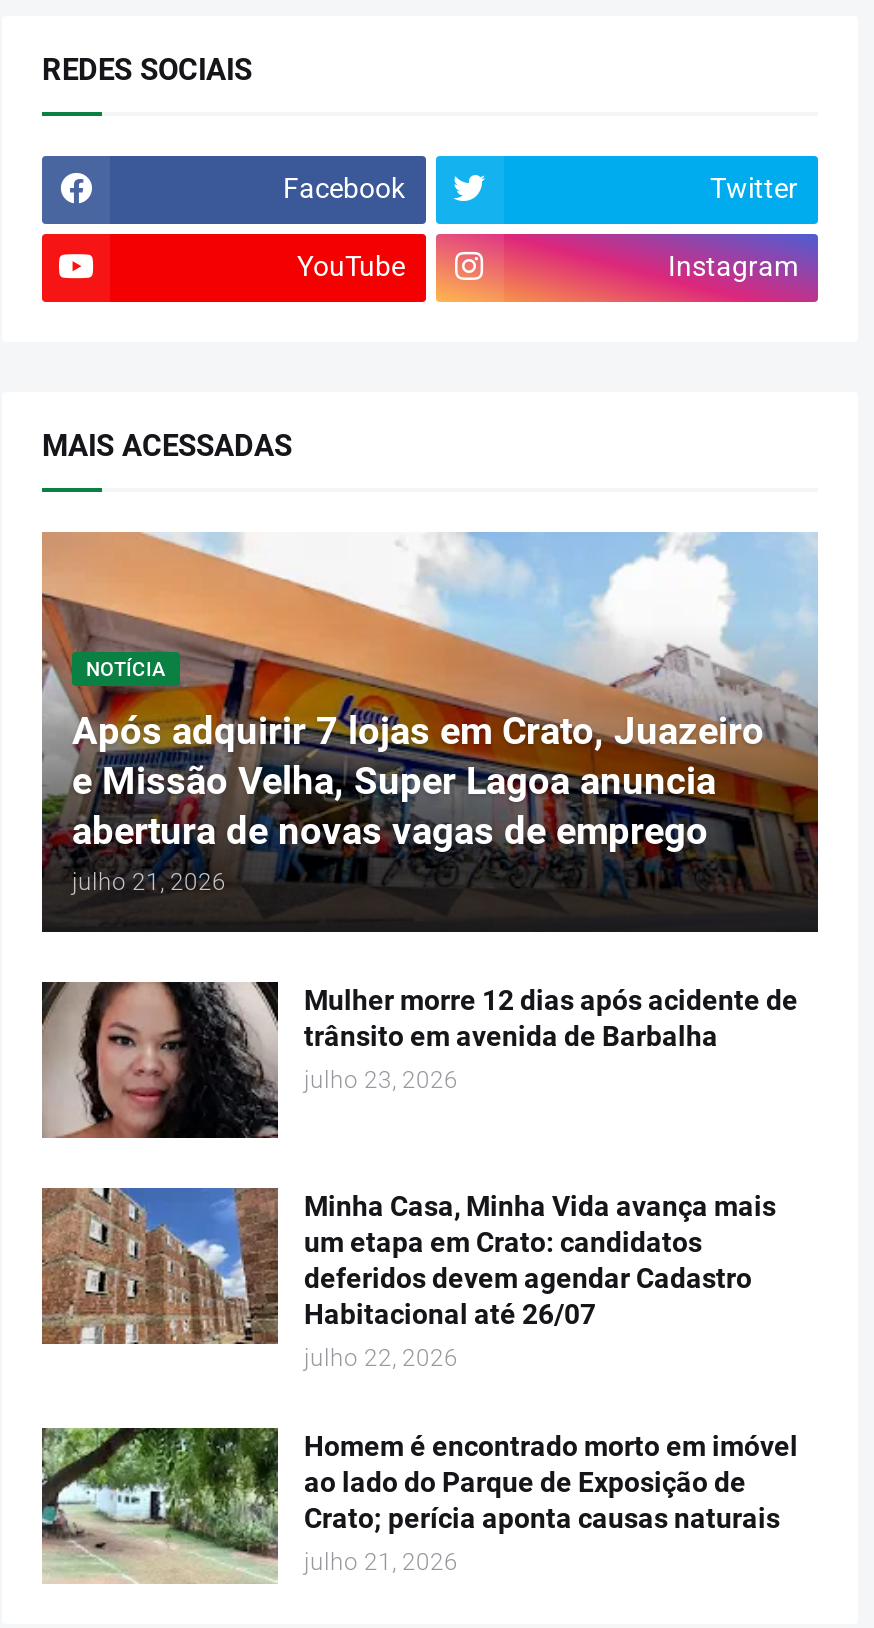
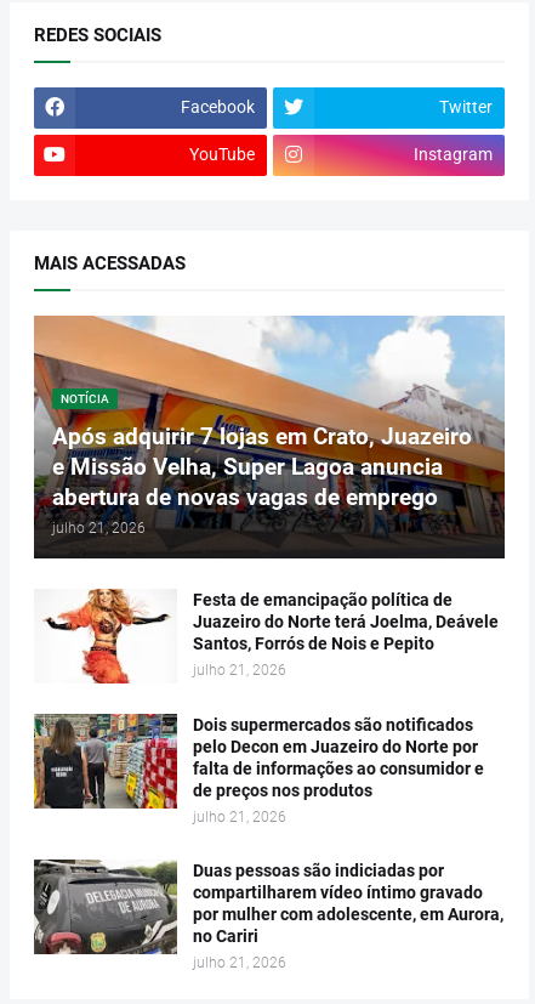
- [image]
- Mulher morre 12 dias após acidente de
- trânsito em avenida de Barbalha
- julho 23, 2026
+ [image]
+ Festa de emancipação política de
+ Juazeiro do Norte terá Joelma, Deávele
+ Santos, Forrós de Nois e Pepito
+ julho 21, 2026

- [image]
- Minha Casa, Minha Vida avança mais
- um etapa em Crato: candidatos
- deferidos devem agendar Cadastro
- Habitacional até 26/07
- julho 22, 2026
+ [image]
+ Dois supermercados são notificados
+ pelo Decon em Juazeiro do Norte por
+ falta de informações ao consumidor e
+ de preços nos produtos
+ julho 21, 2026

- [image]
- Homem é encontrado morto em imóvel
- ao lado do Parque de Exposição de
- Crato; perícia aponta causas naturais
+ [image]
+ Duas pessoas são indiciadas por
+ compartilharem vídeo íntimo gravado
+ por mulher com adolescente, em Aurora,
+ no Cariri
